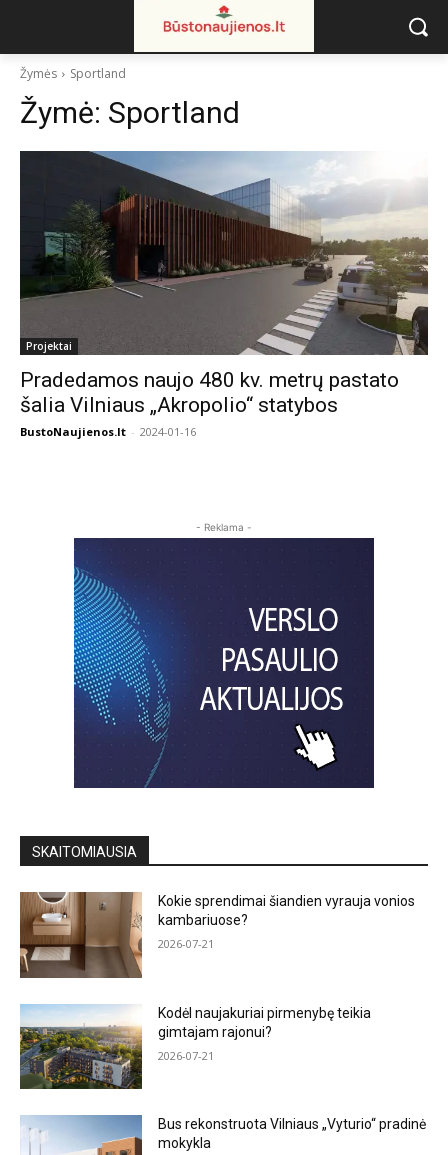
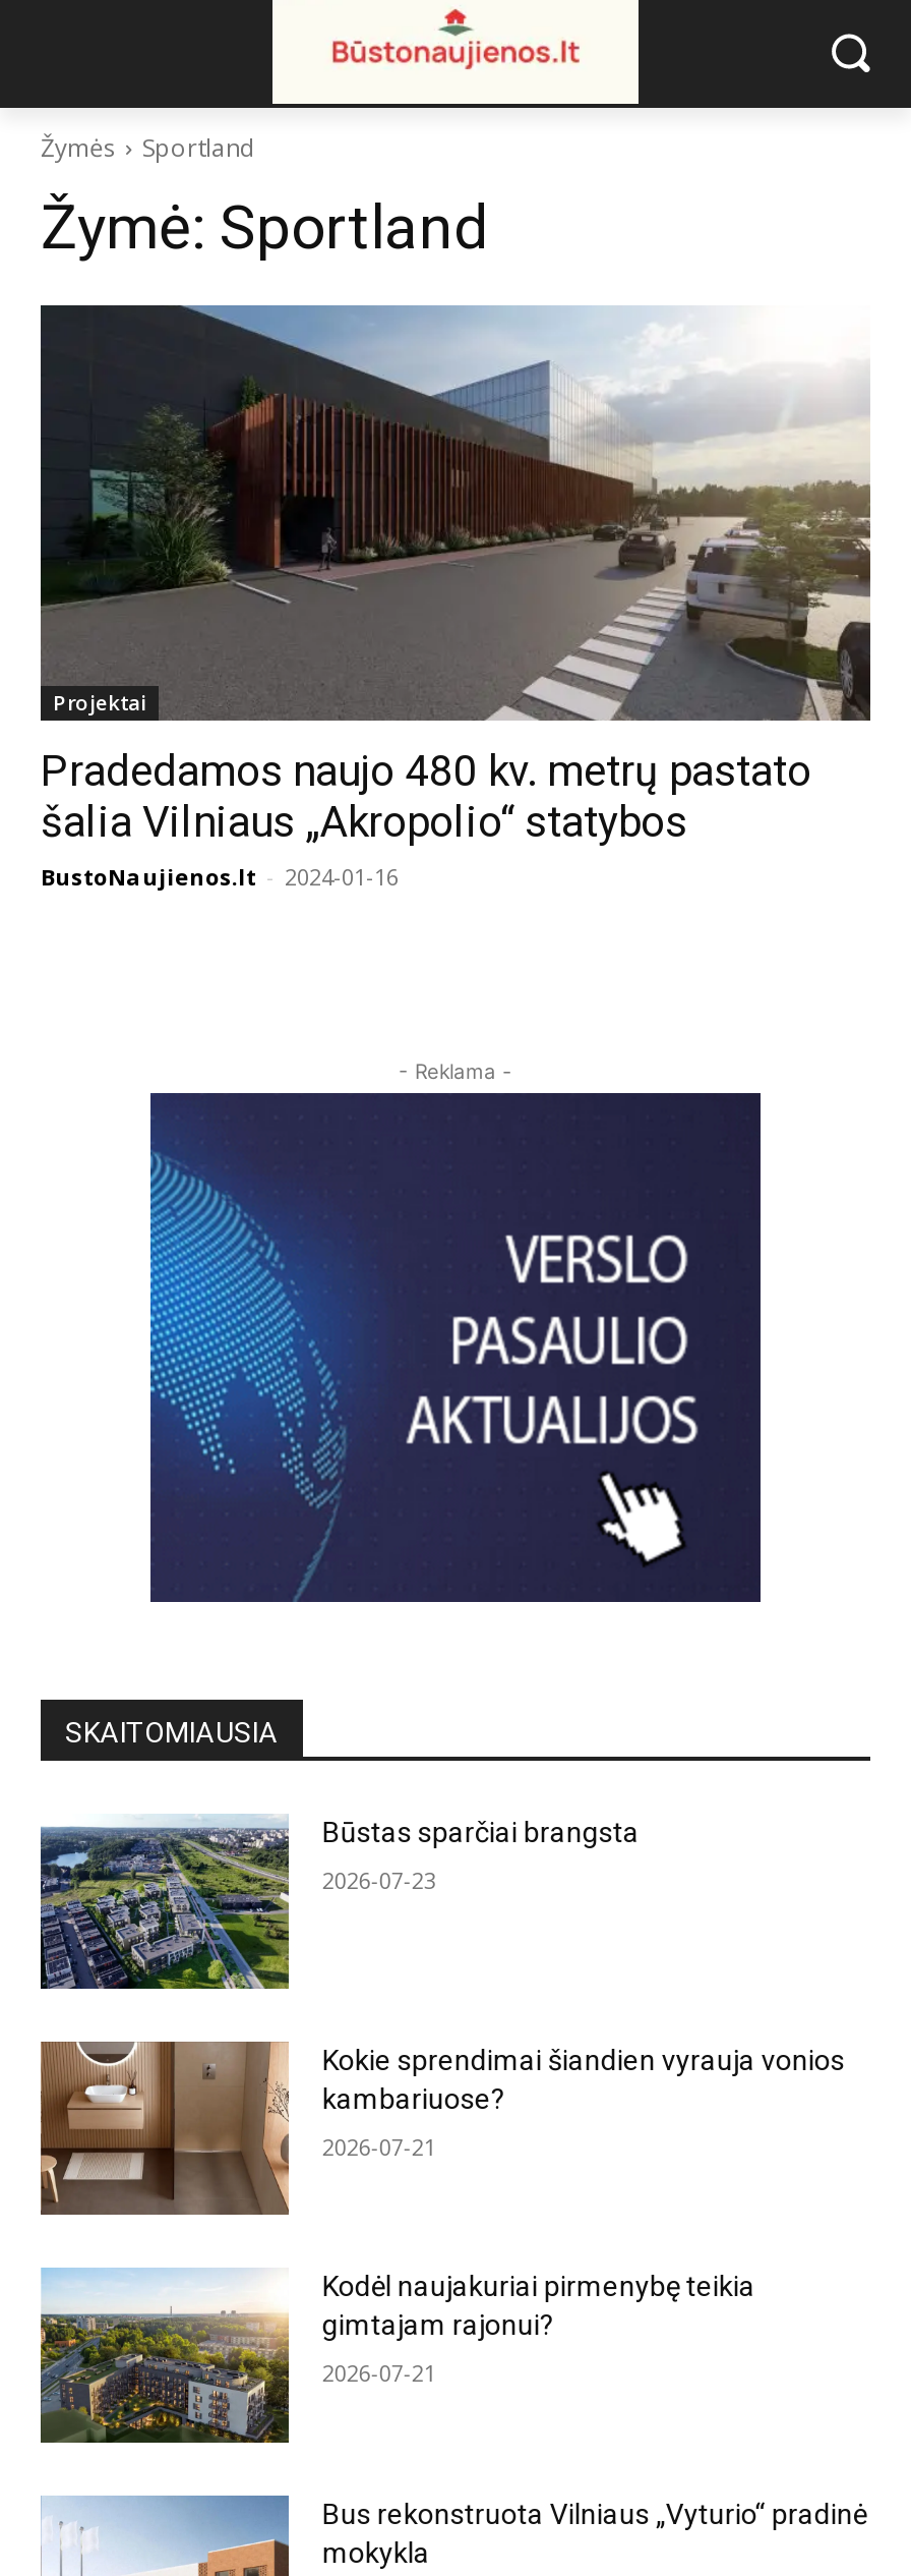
+ [image]
+ Būstas sparčiai brangsta
+ 2026-07-23
